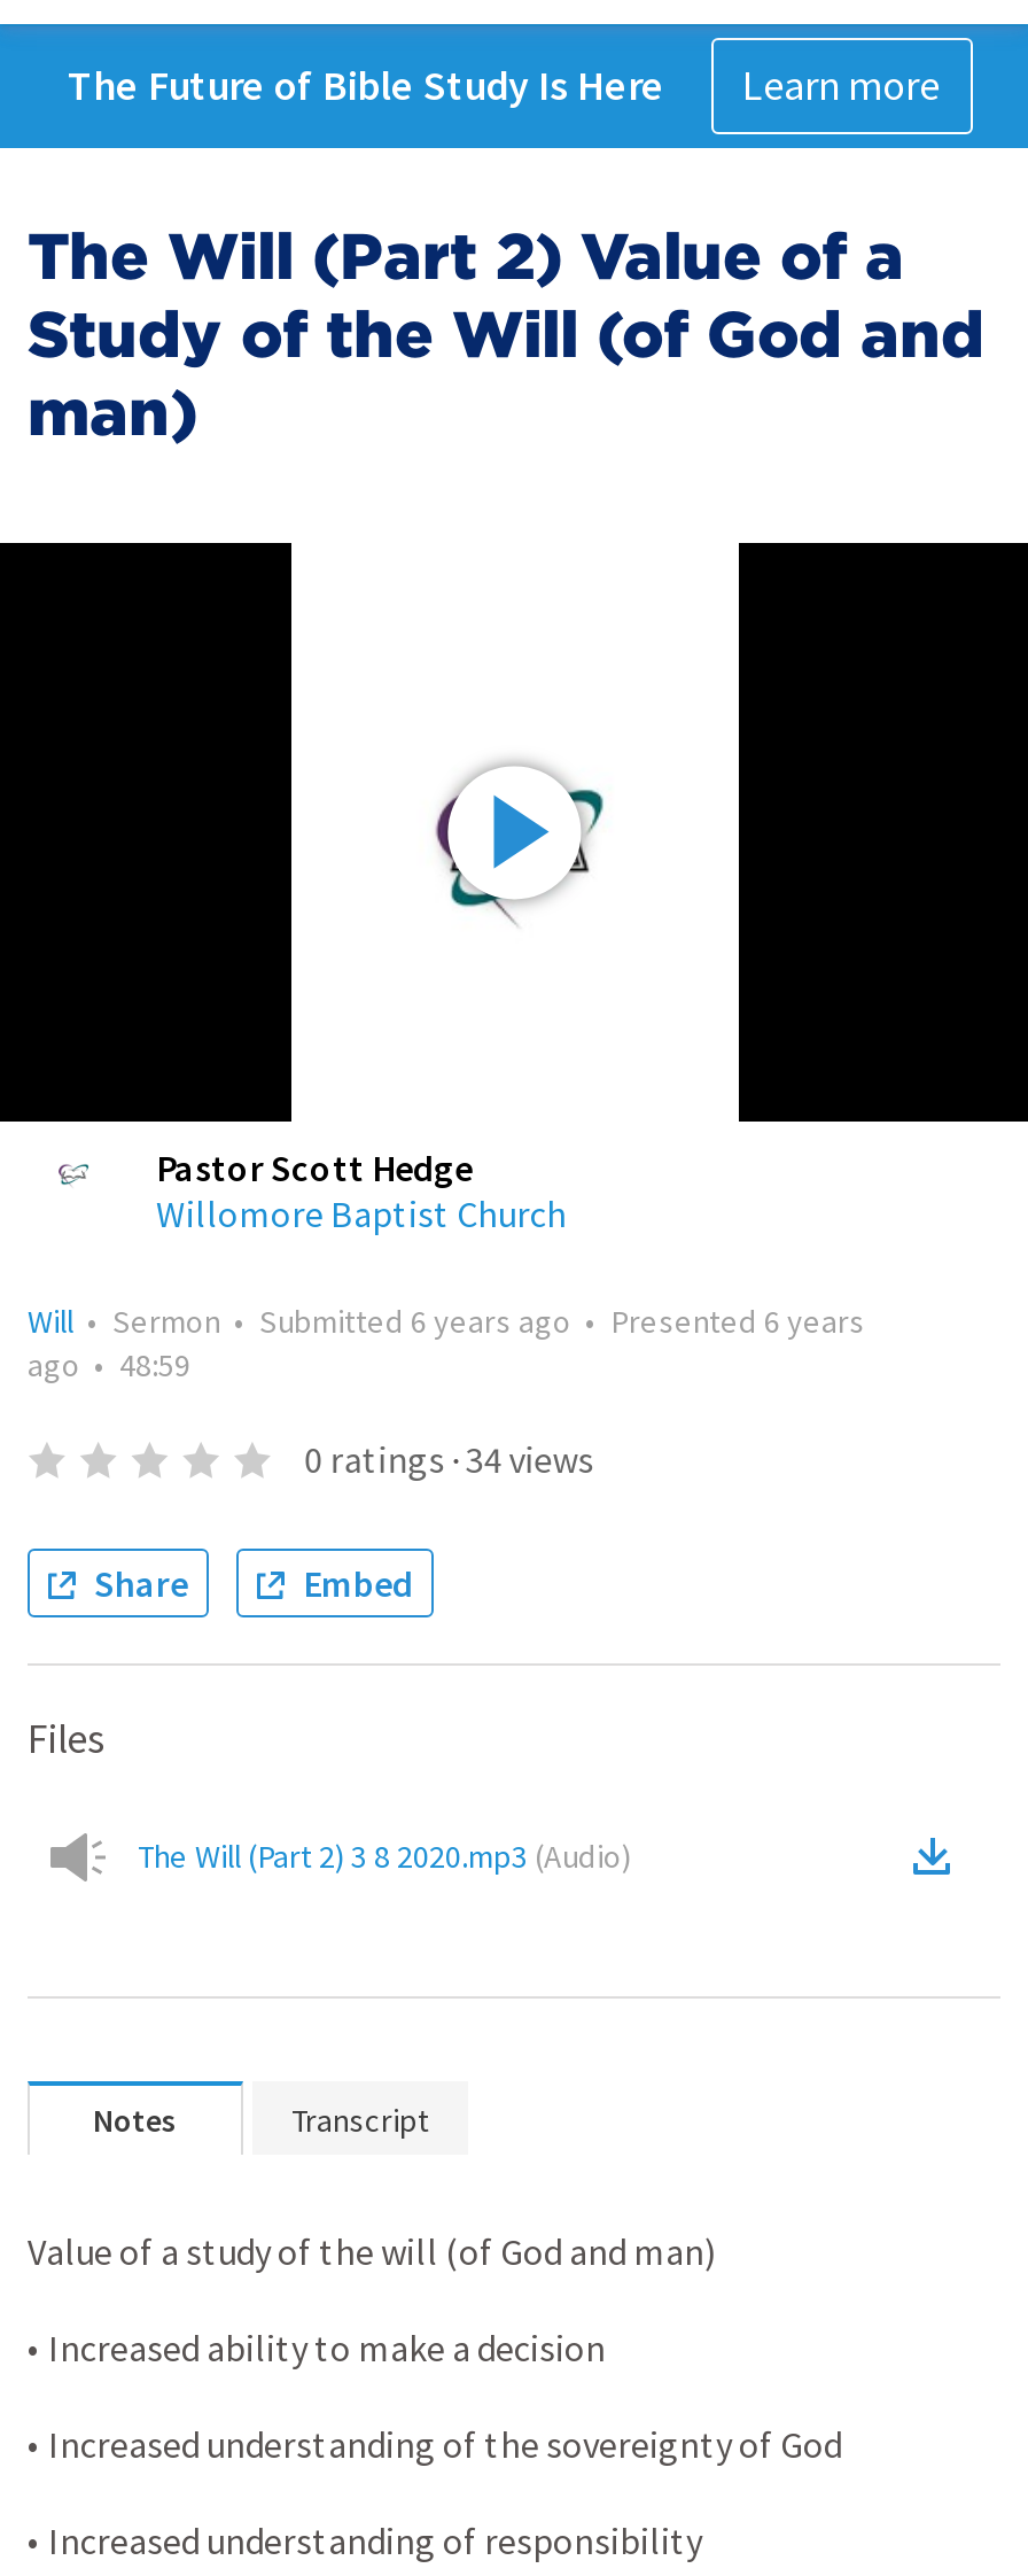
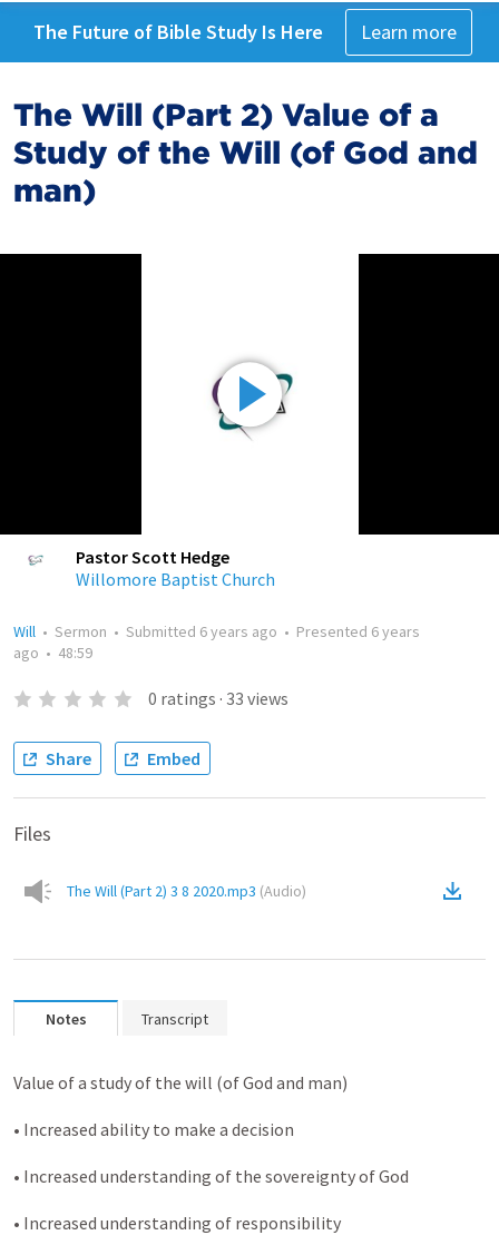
- 0 ratings · 34 views
+ 0 ratings · 33 views
